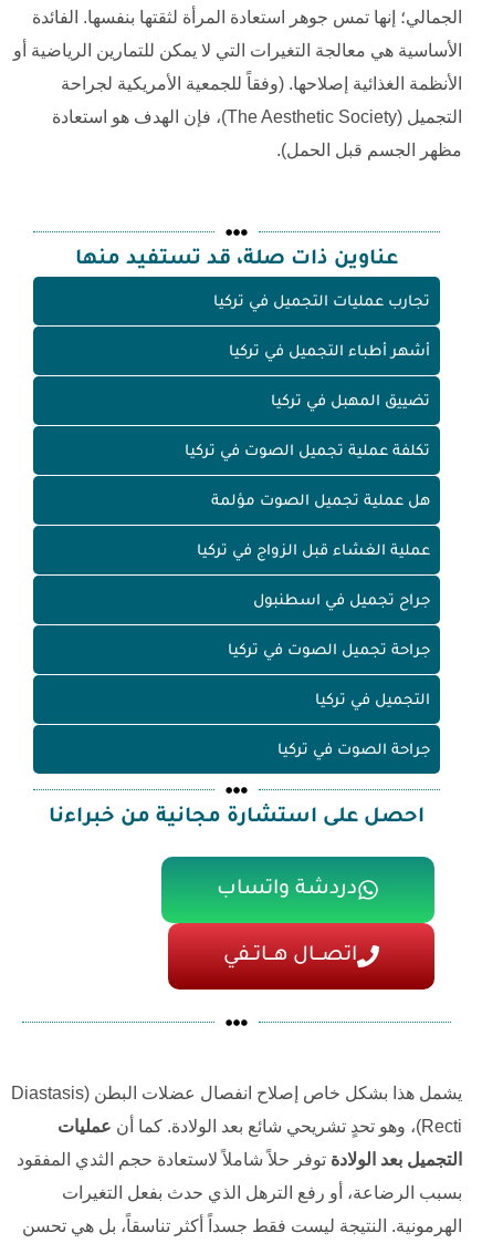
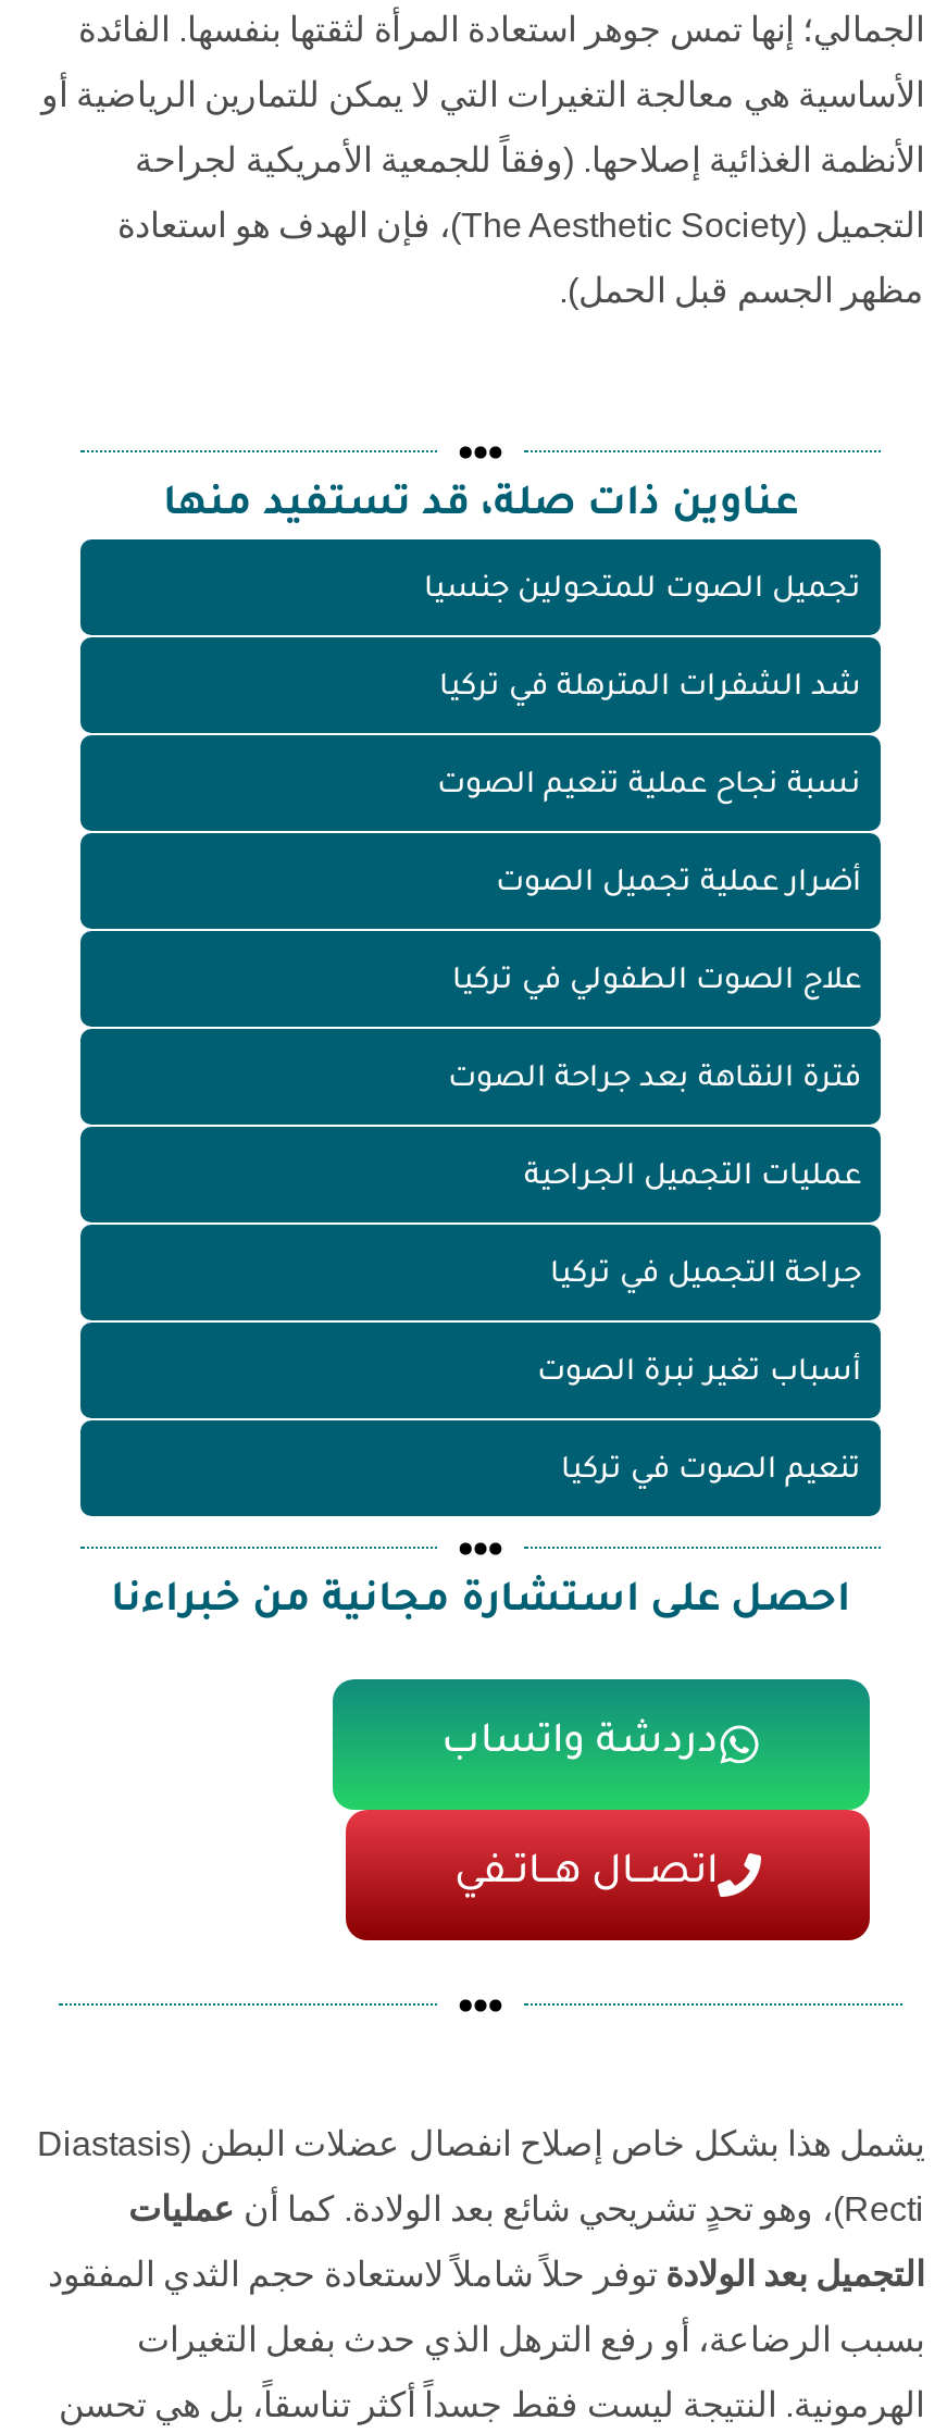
- تجارب عمليات التجميل في تركيا
+ تجميل الصوت للمتحولين جنسيا

- أشهر أطباء التجميل في تركيا
+ شد الشفرات المترهلة في تركيا

- تضييق المهبل في تركيا
+ نسبة نجاح عملية تنعيم الصوت

- تكلفة عملية تجميل الصوت في تركيا
+ أضرار عملية تجميل الصوت

- هل عملية تجميل الصوت مؤلمة
+ علاج الصوت الطفولي في تركيا

- عملية الغشاء قبل الزواج في تركيا
+ فترة النقاهة بعد جراحة الصوت

- جراح تجميل في اسطنبول
+ عمليات التجميل الجراحية

- جراحة تجميل الصوت في تركيا
+ جراحة التجميل في تركيا

- التجميل في تركيا
+ أسباب تغير نبرة الصوت

- جراحة الصوت في تركيا
+ تنعيم الصوت في تركيا
